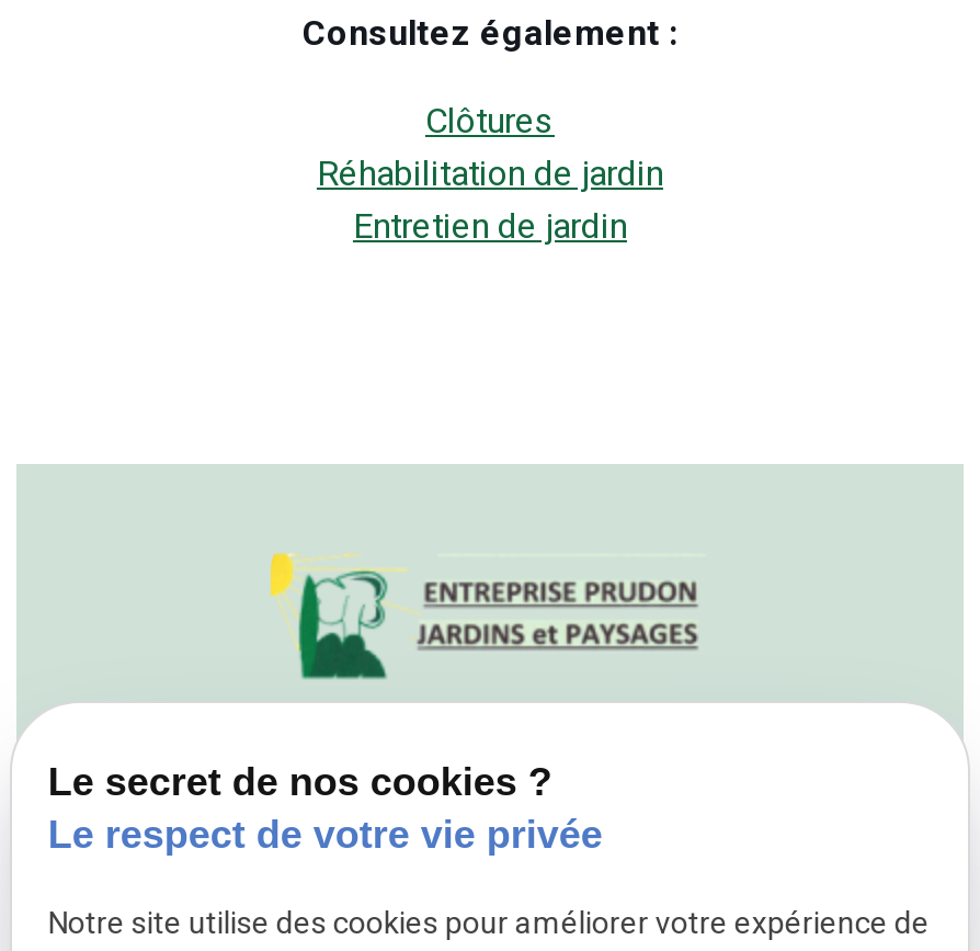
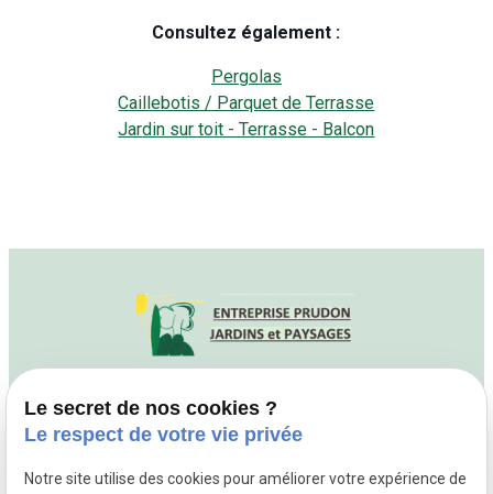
- Clôtures
- Réhabilitation de jardin
- Entretien de jardin
+ Pergolas
+ Caillebotis / Parquet de Terrasse
+ Jardin sur toit - Terrasse - Balcon
